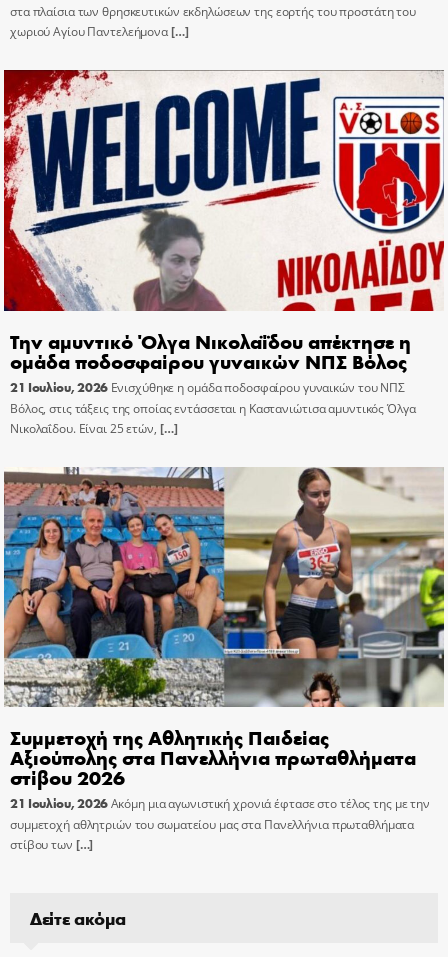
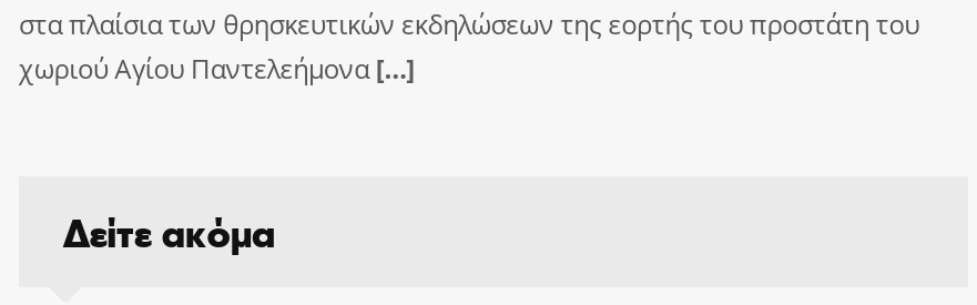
- [image]
- Την αμυντικό Όλγα Νικολαΐδου απέκτησε η
- ομάδα ποδοσφαίρου γυναικών ΝΠΣ Βόλος
- 21 Ιουλίου, 2026 Ενισχύθηκε η ομάδα ποδοσφαίρου γυναικών του ΝΠΣ
- Βόλος, στις τάξεις της οποίας εντάσσεται η Καστανιώτισα αμυντικός Όλγα
- Νικολαΐδου. Είναι 25 ετών, […]

- [image]
- Συμμετοχή της Αθλητικής Παιδείας
- Αξιούπολης στα Πανελλήνια πρωταθλήματα
- στίβου 2026
- 21 Ιουλίου, 2026 Ακόμη μια αγωνιστική χρονιά έφτασε στο τέλος της με την
- συμμετοχή αθλητριών του σωματείου μας στα Πανελλήνια πρωταθλήματα
- στίβου των […]
